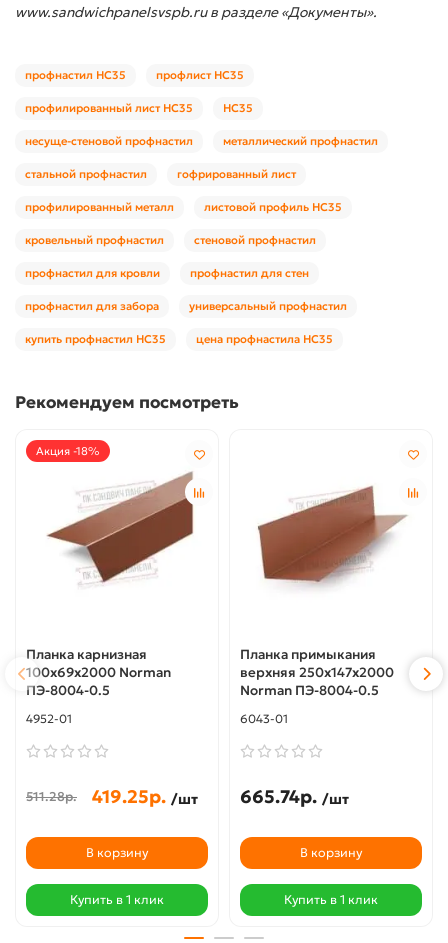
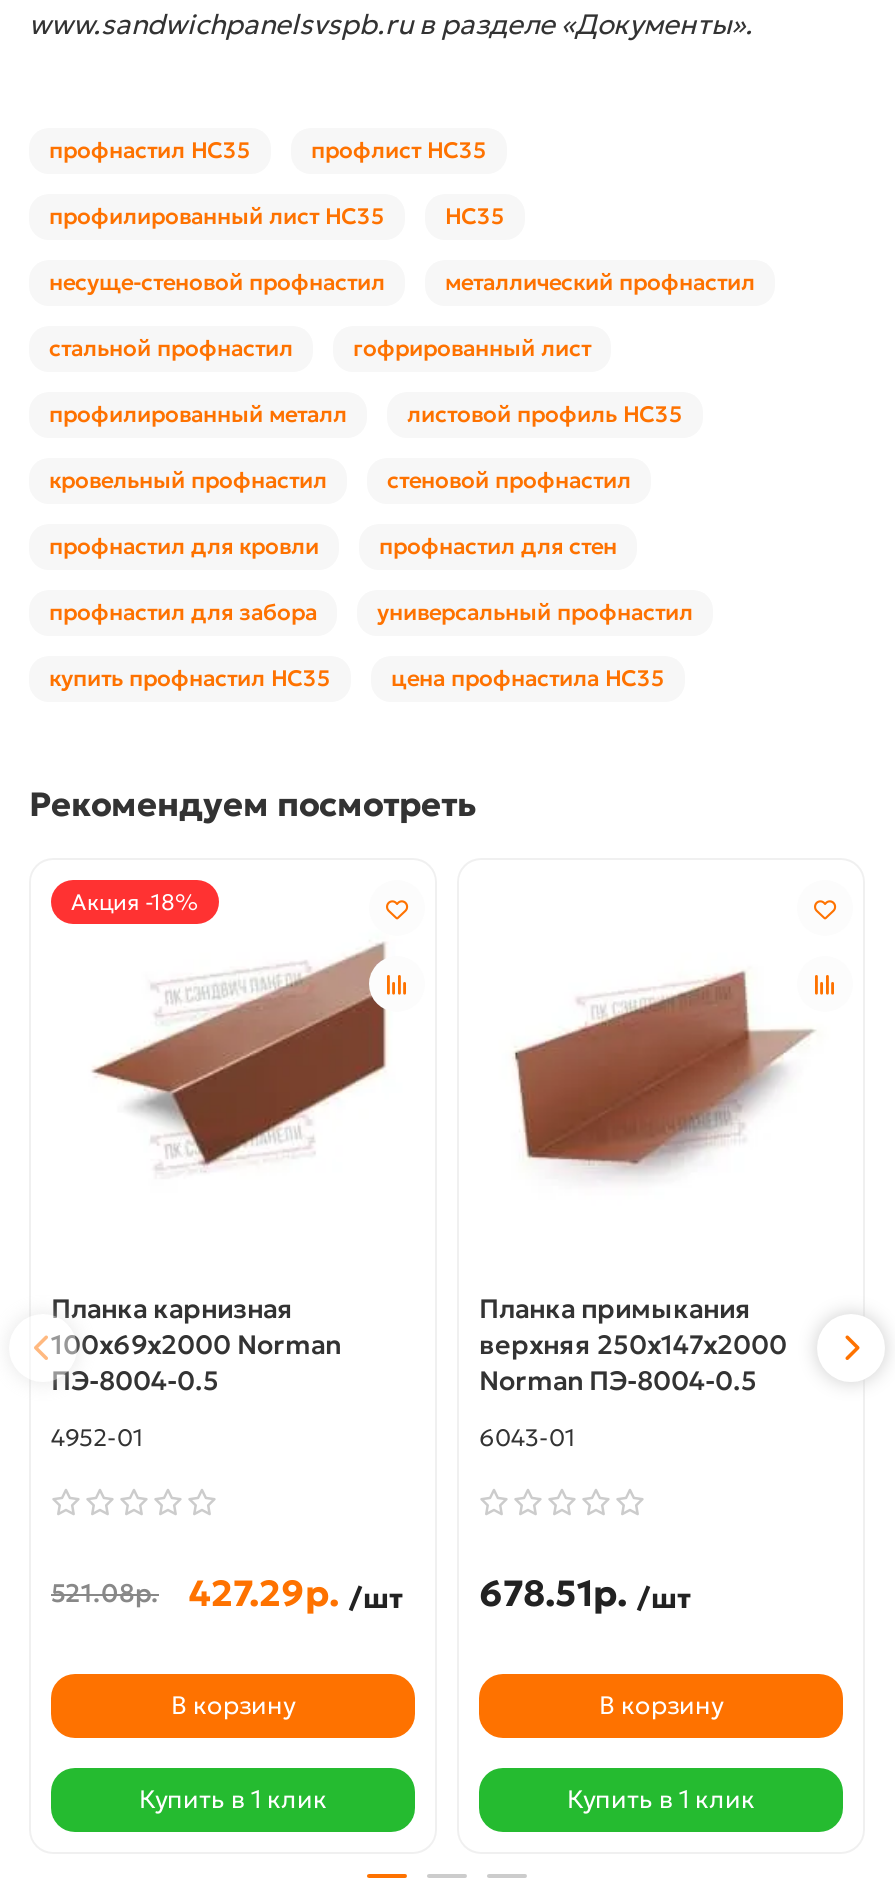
- 511.28р.
- 419.25р. /шт
+ 521.08р.
+ 427.29р. /шт

- 665.74р. /шт
+ 678.51р. /шт
